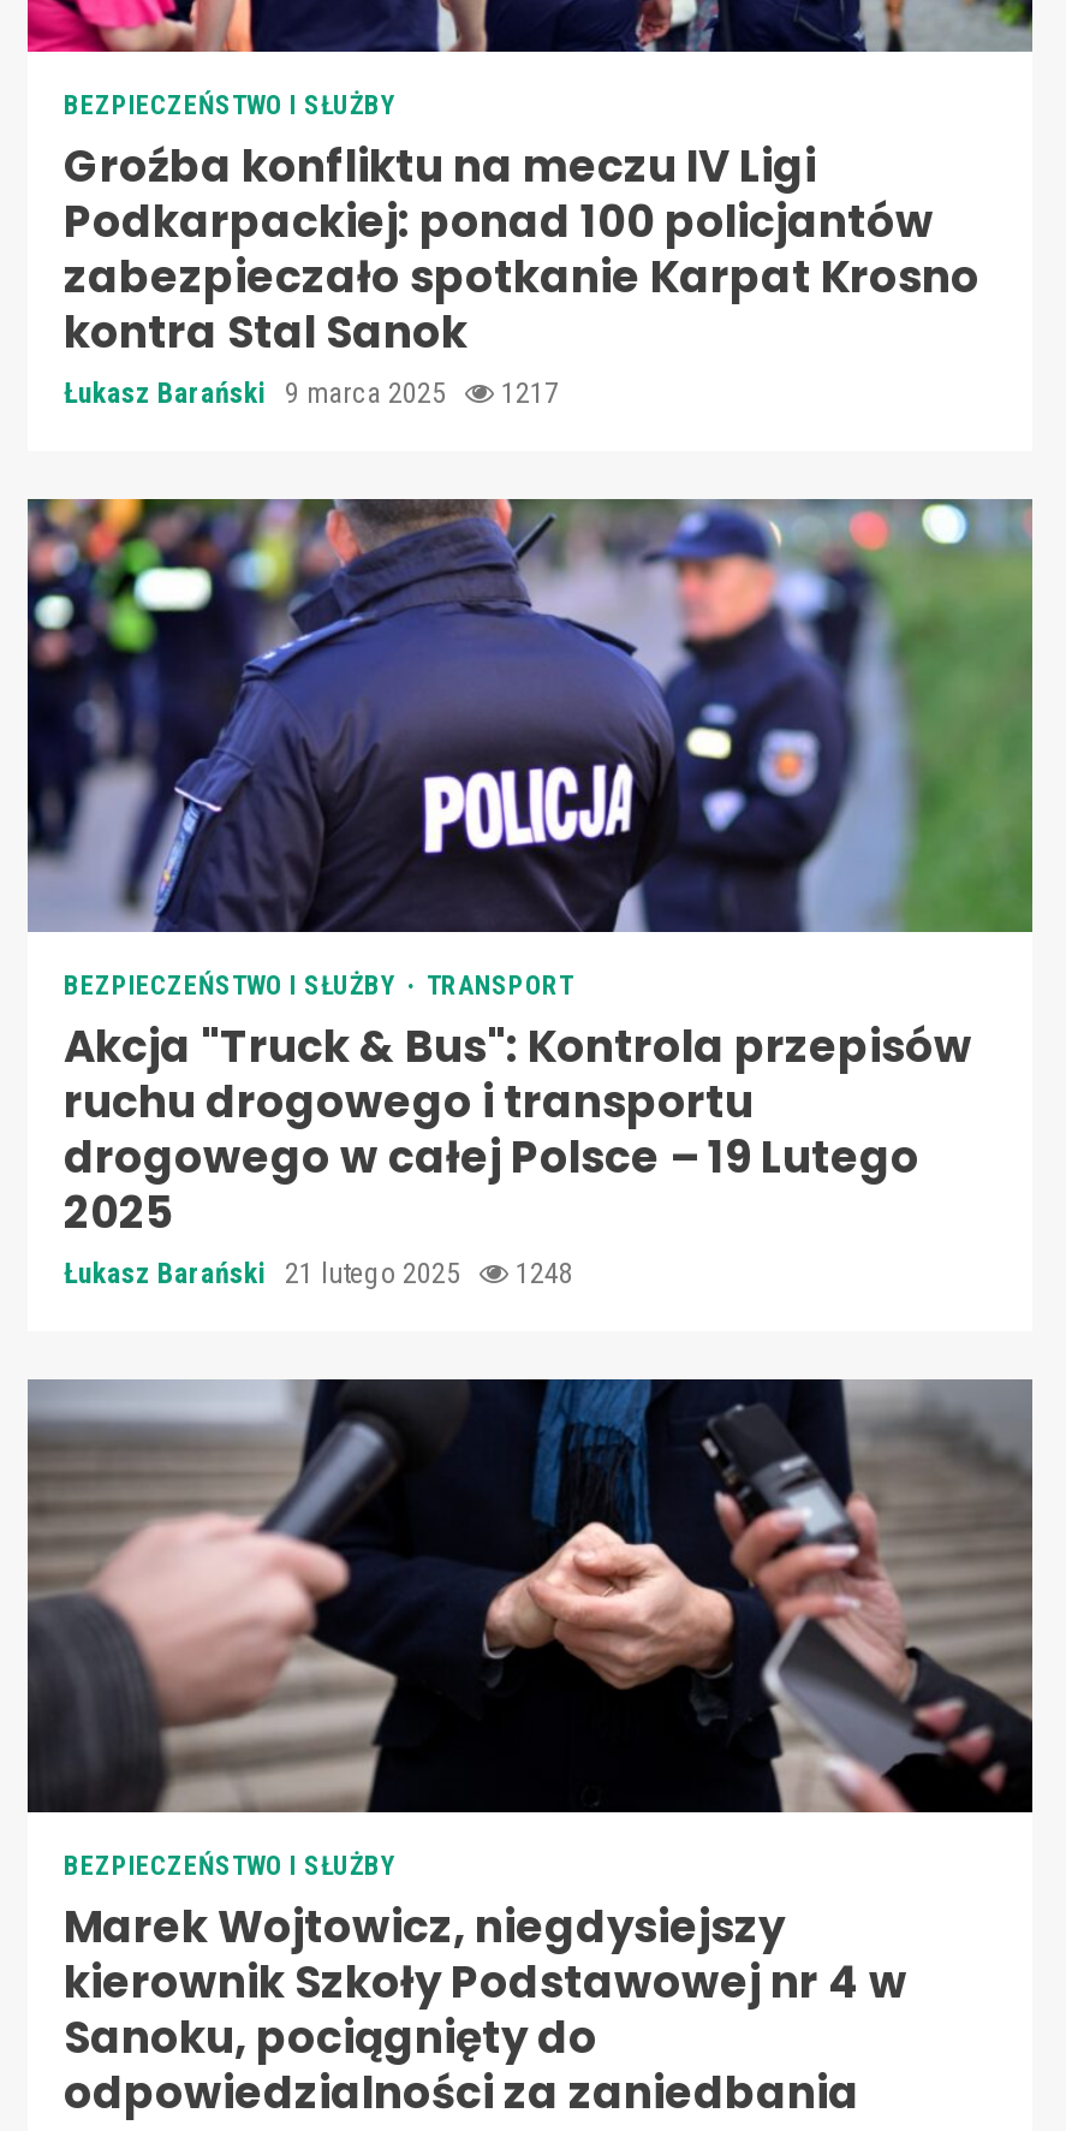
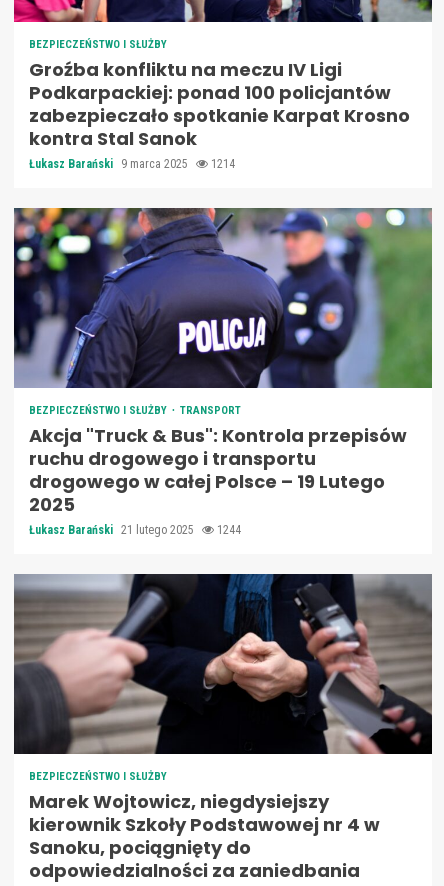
- Łukasz Barański 9 marca 2025 1217
+ Łukasz Barański 9 marca 2025 1214

- Łukasz Barański 21 lutego 2025 1248
+ Łukasz Barański 21 lutego 2025 1244
